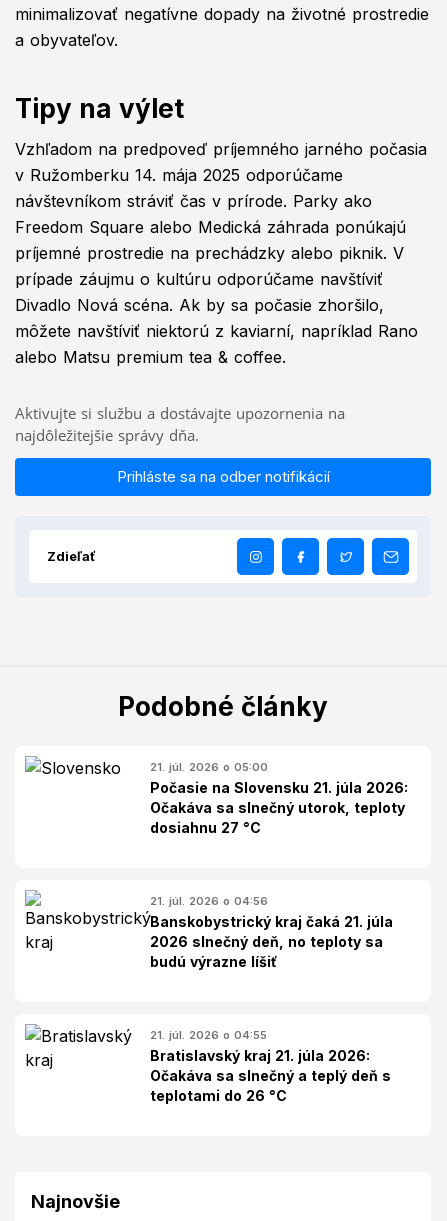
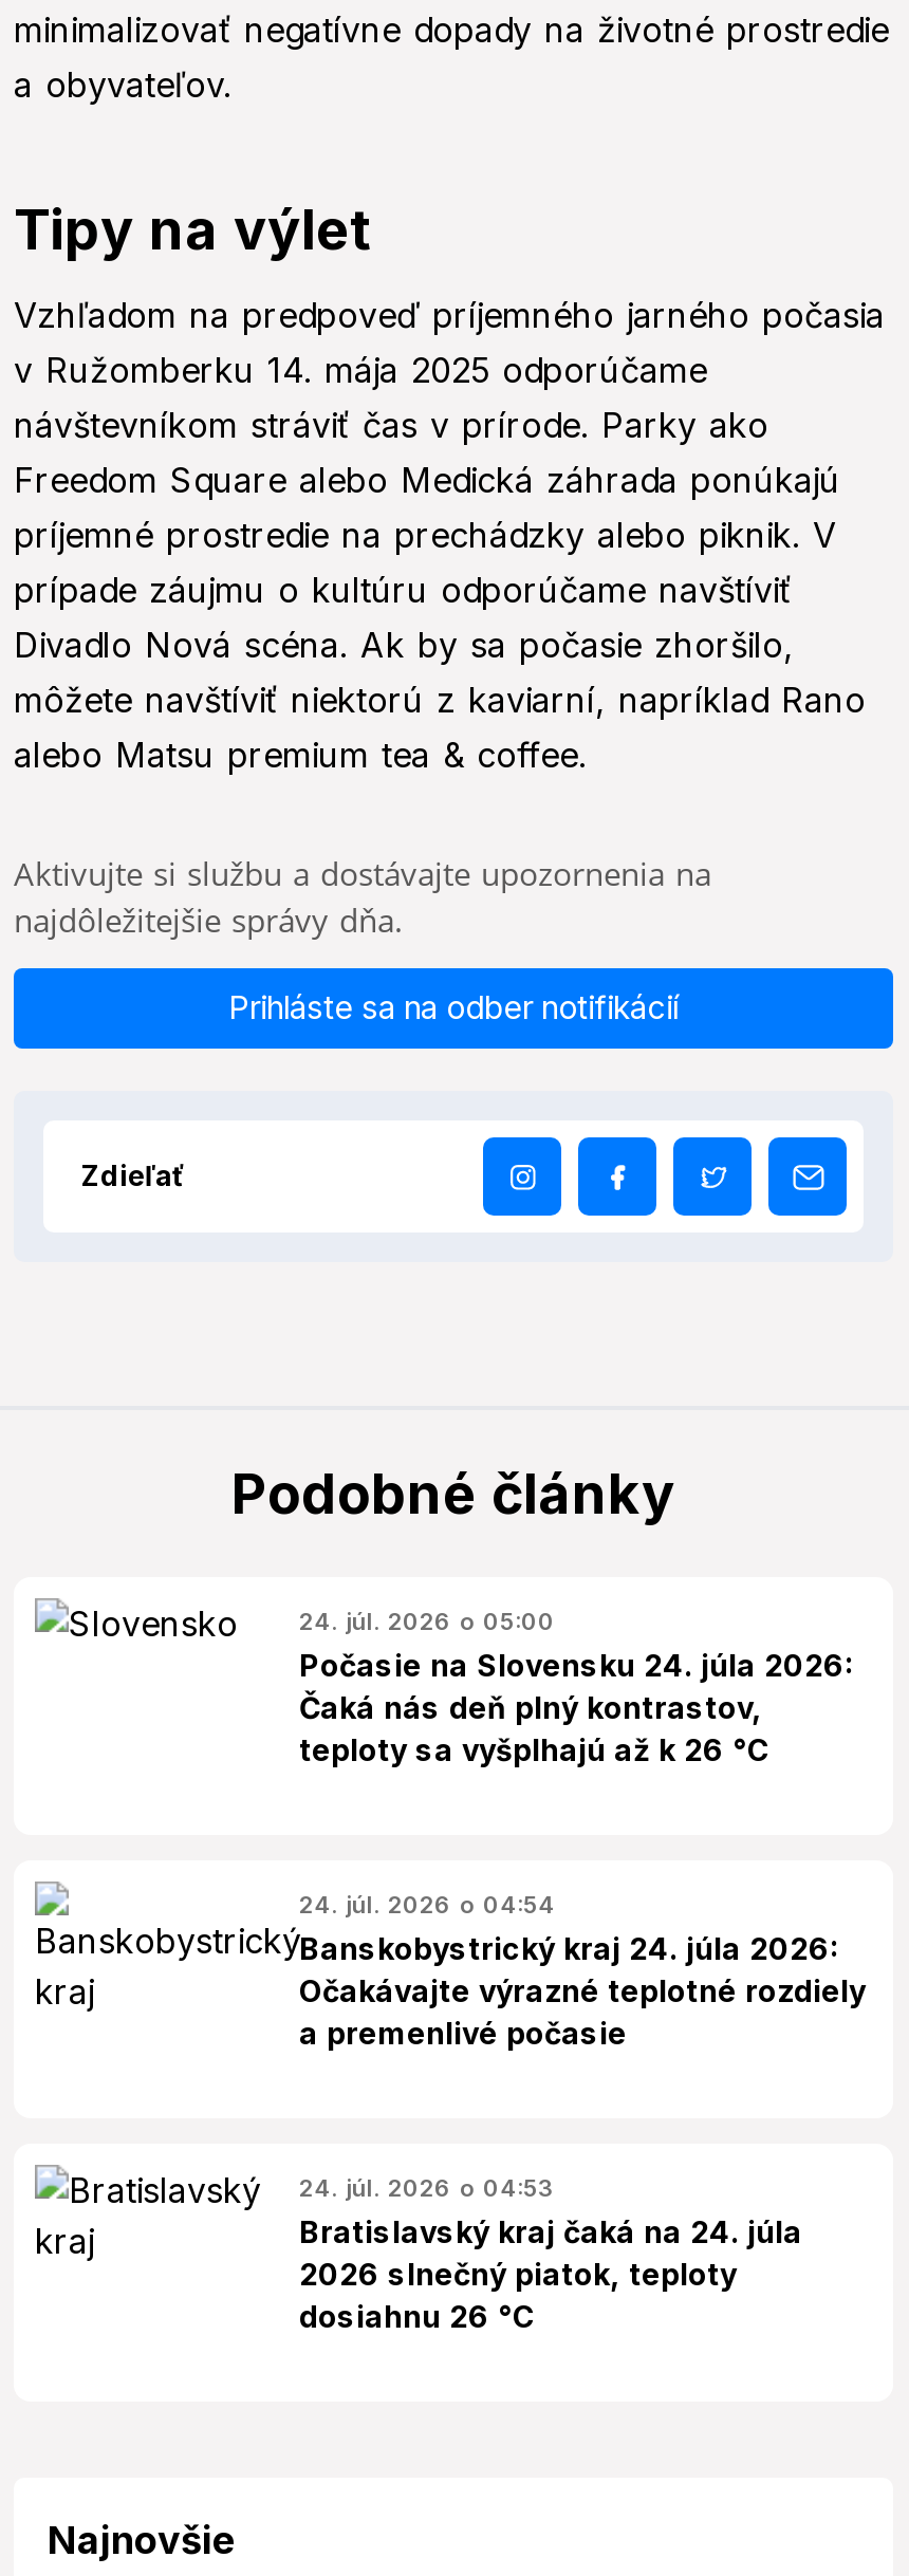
- 21. júl. 2026 o 05:00
- Počasie na Slovensku 21. júla 2026:
- Očakáva sa slnečný utorok, teploty
- dosiahnu 27 °C
+ 24. júl. 2026 o 05:00
+ Počasie na Slovensku 24. júla 2026:
+ Čaká nás deň plný kontrastov,
+ teploty sa vyšplhajú až k 26 °C

- 21. júl. 2026 o 04:56
- Banskobystrický kraj čaká 21. júla
- 2026 slnečný deň, no teploty sa
- budú výrazne líšiť
+ 24. júl. 2026 o 04:54
+ Banskobystrický kraj 24. júla 2026:
+ Očakávajte výrazné teplotné rozdiely
+ a premenlivé počasie

- 21. júl. 2026 o 04:55
- Bratislavský kraj 21. júla 2026:
- Očakáva sa slnečný a teplý deň s
- teplotami do 26 °C
+ 24. júl. 2026 o 04:53
+ Bratislavský kraj čaká na 24. júla
+ 2026 slnečný piatok, teploty
+ dosiahnu 26 °C
